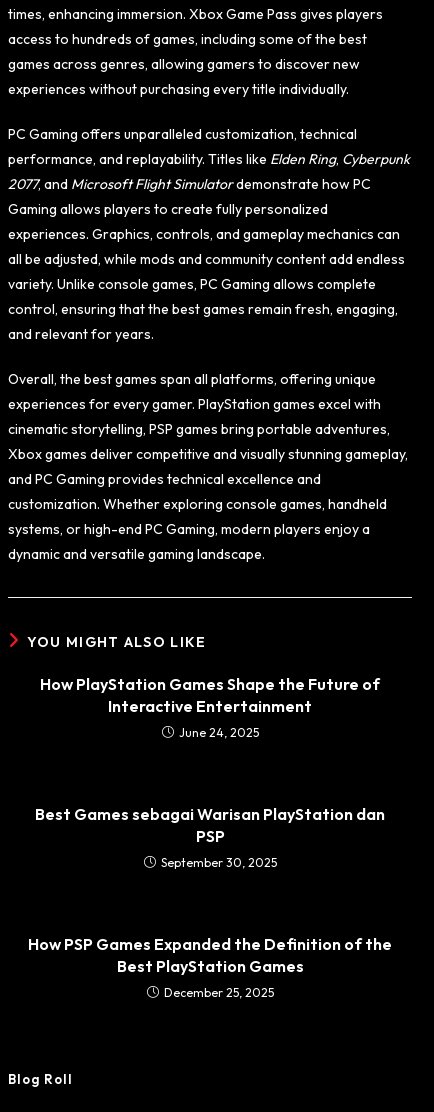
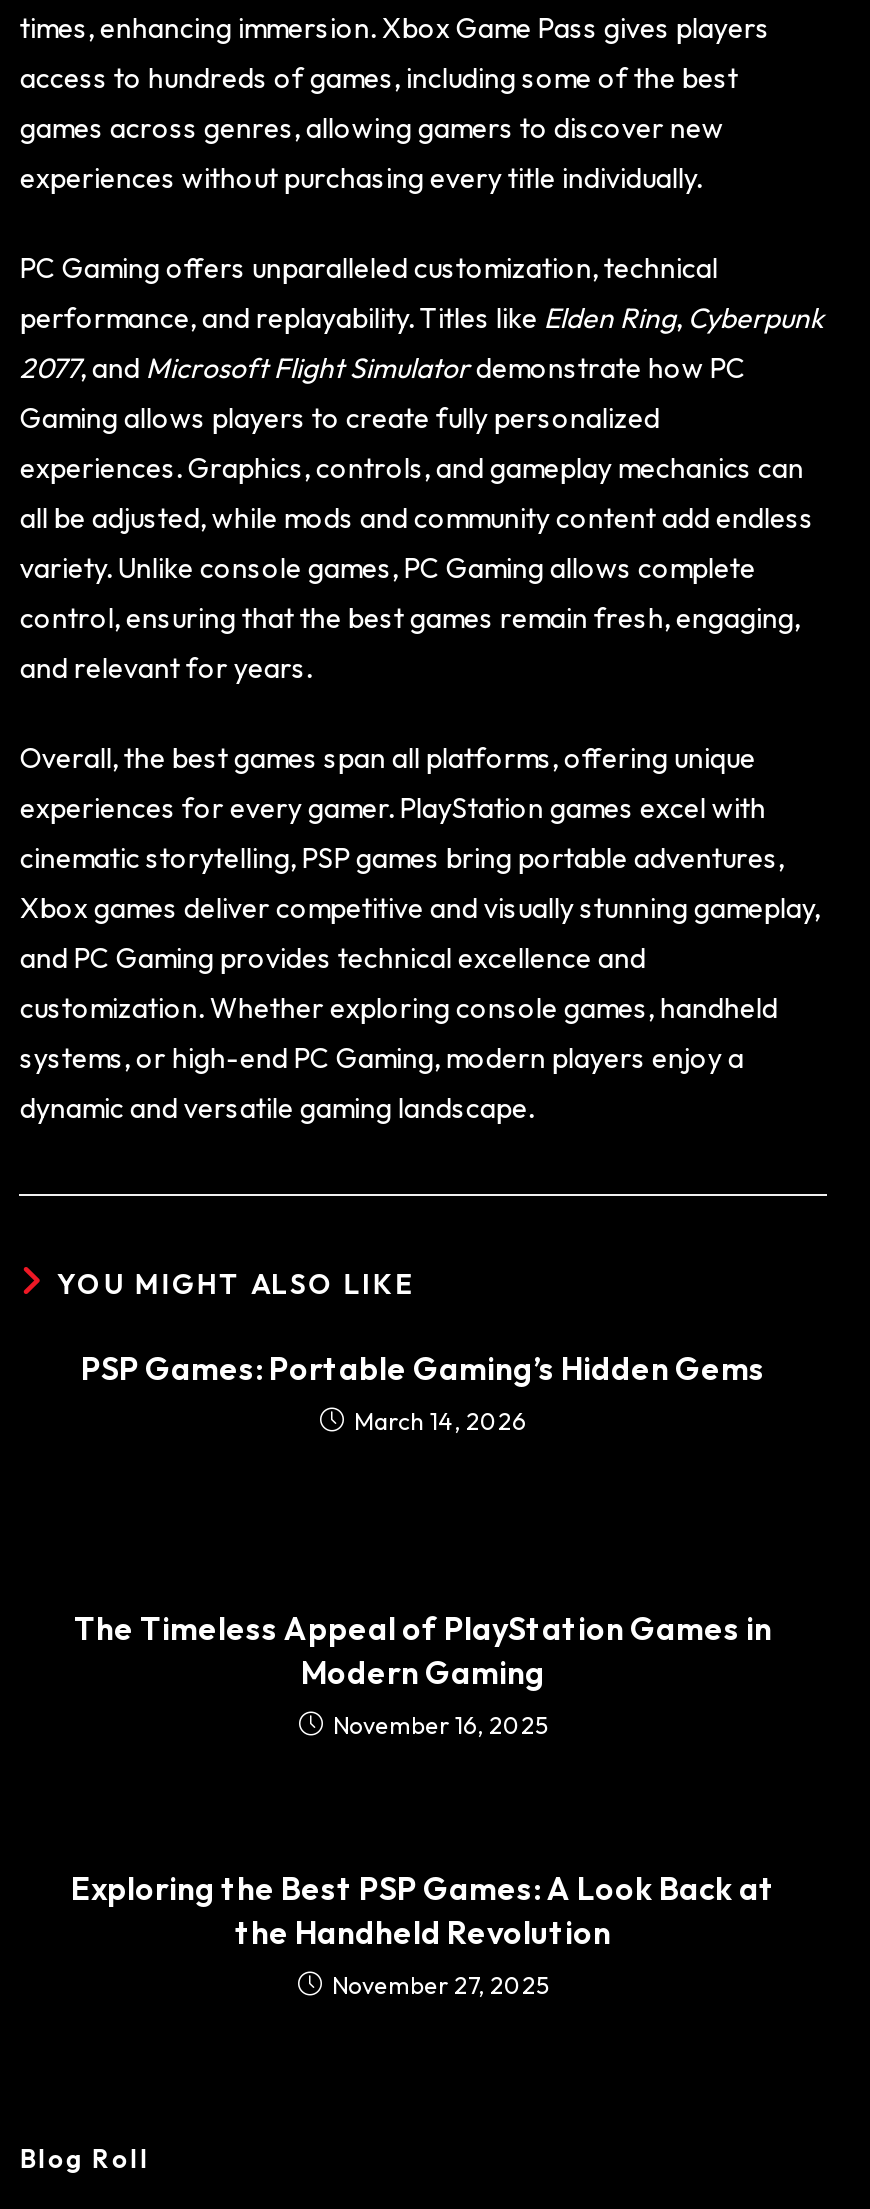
- How PlayStation Games Shape the Future of
- Interactive Entertainment
- June 24, 2025
+ PSP Games: Portable Gaming’s Hidden Gems
+ March 14, 2026

- Best Games sebagai Warisan PlayStation dan
- PSP
- September 30, 2025
+ The Timeless Appeal of PlayStation Games in
+ Modern Gaming
+ November 16, 2025

- How PSP Games Expanded the Definition of the
- Best PlayStation Games
- December 25, 2025
+ Exploring the Best PSP Games: A Look Back at
+ the Handheld Revolution
+ November 27, 2025
